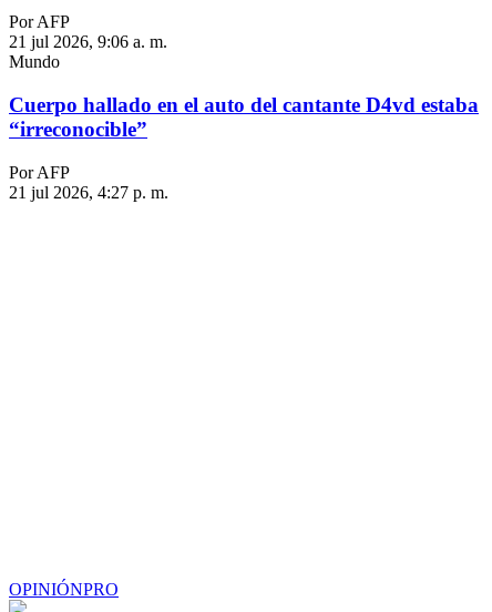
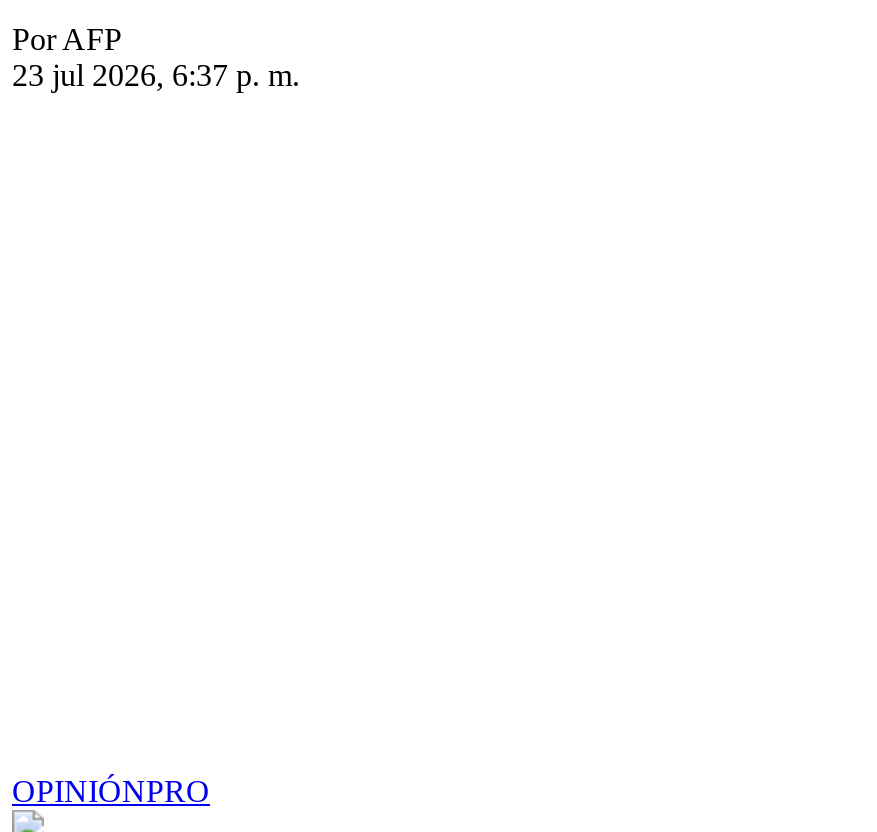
- 21 jul 2026, 9:06 a. m.
- Mundo
- Cuerpo hallado en el auto del cantante D4vd estaba
- “irreconocible”
- Por AFP
- 21 jul 2026, 4:27 p. m.
+ 23 jul 2026, 6:37 p. m.
